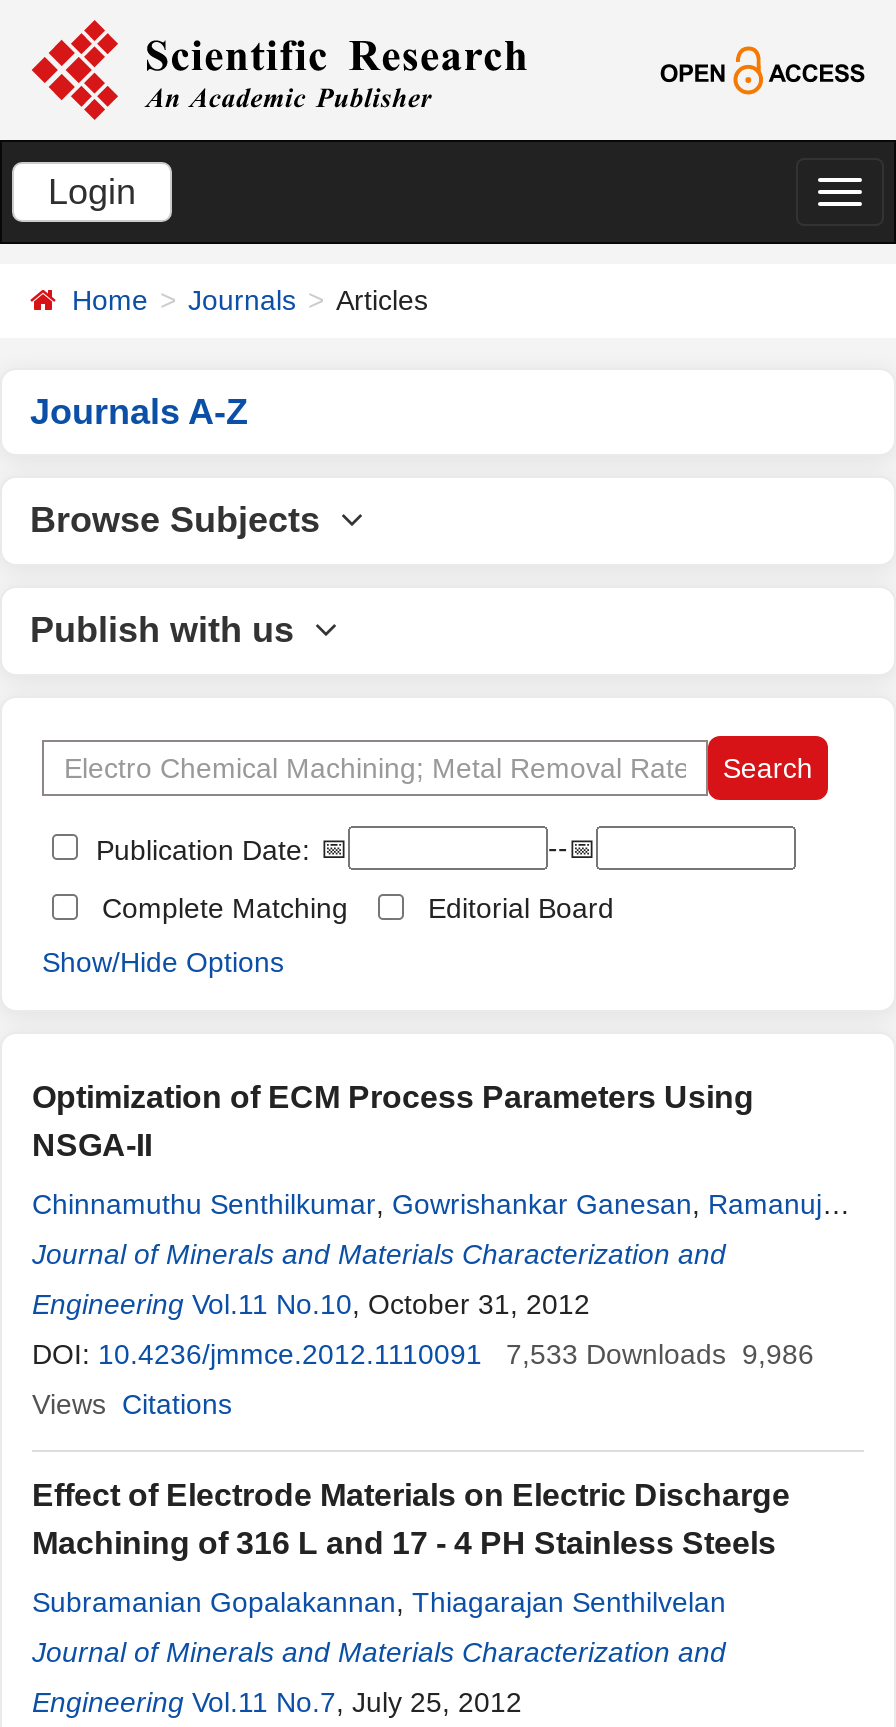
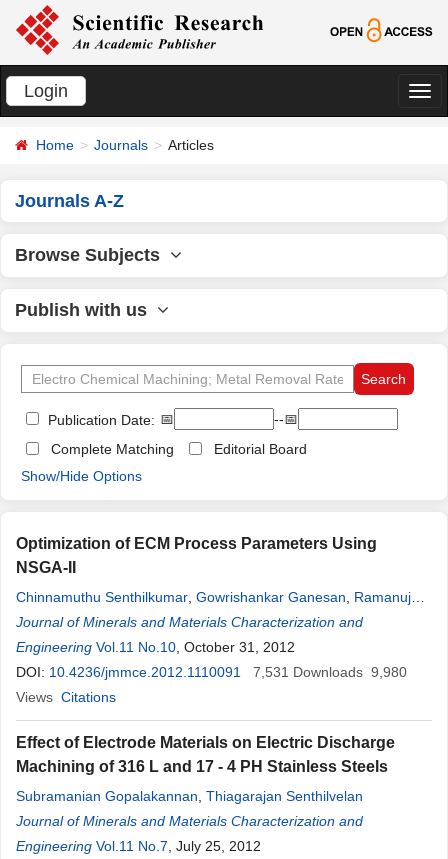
- DOI: 10.4236/jmmce.2012.1110091 7,533 Downloads 9,986
+ DOI: 10.4236/jmmce.2012.1110091 7,531 Downloads 9,980
